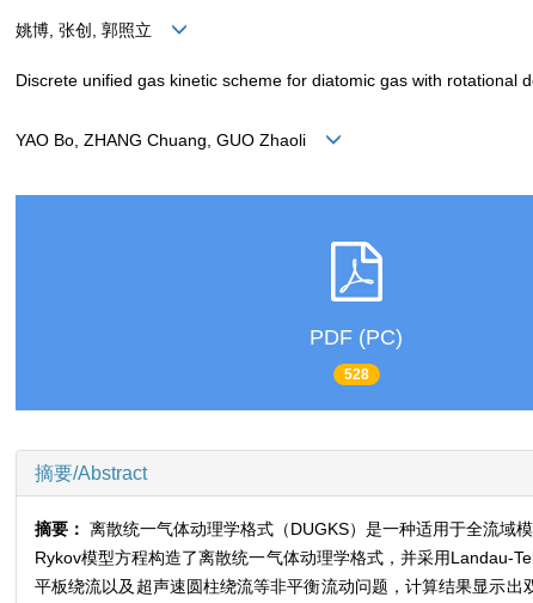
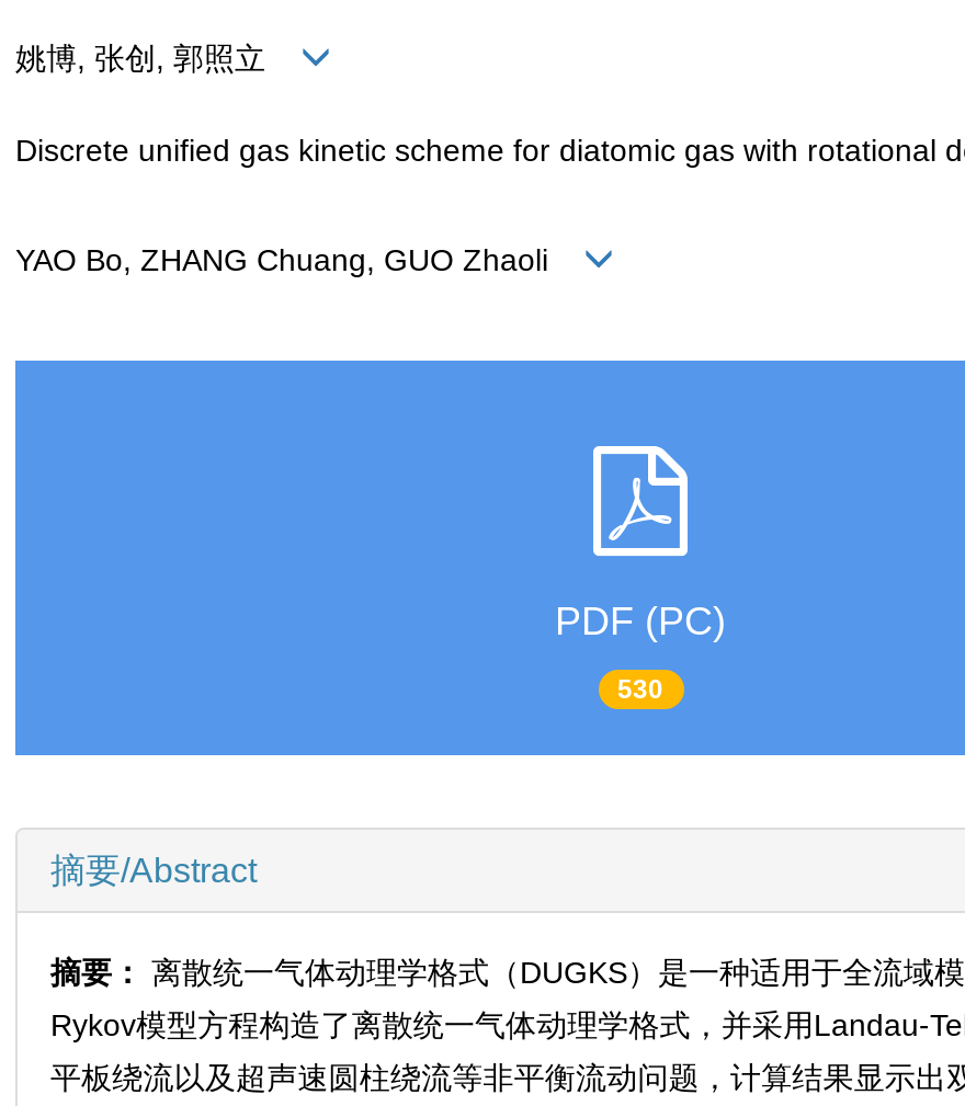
- 528
+ 530
